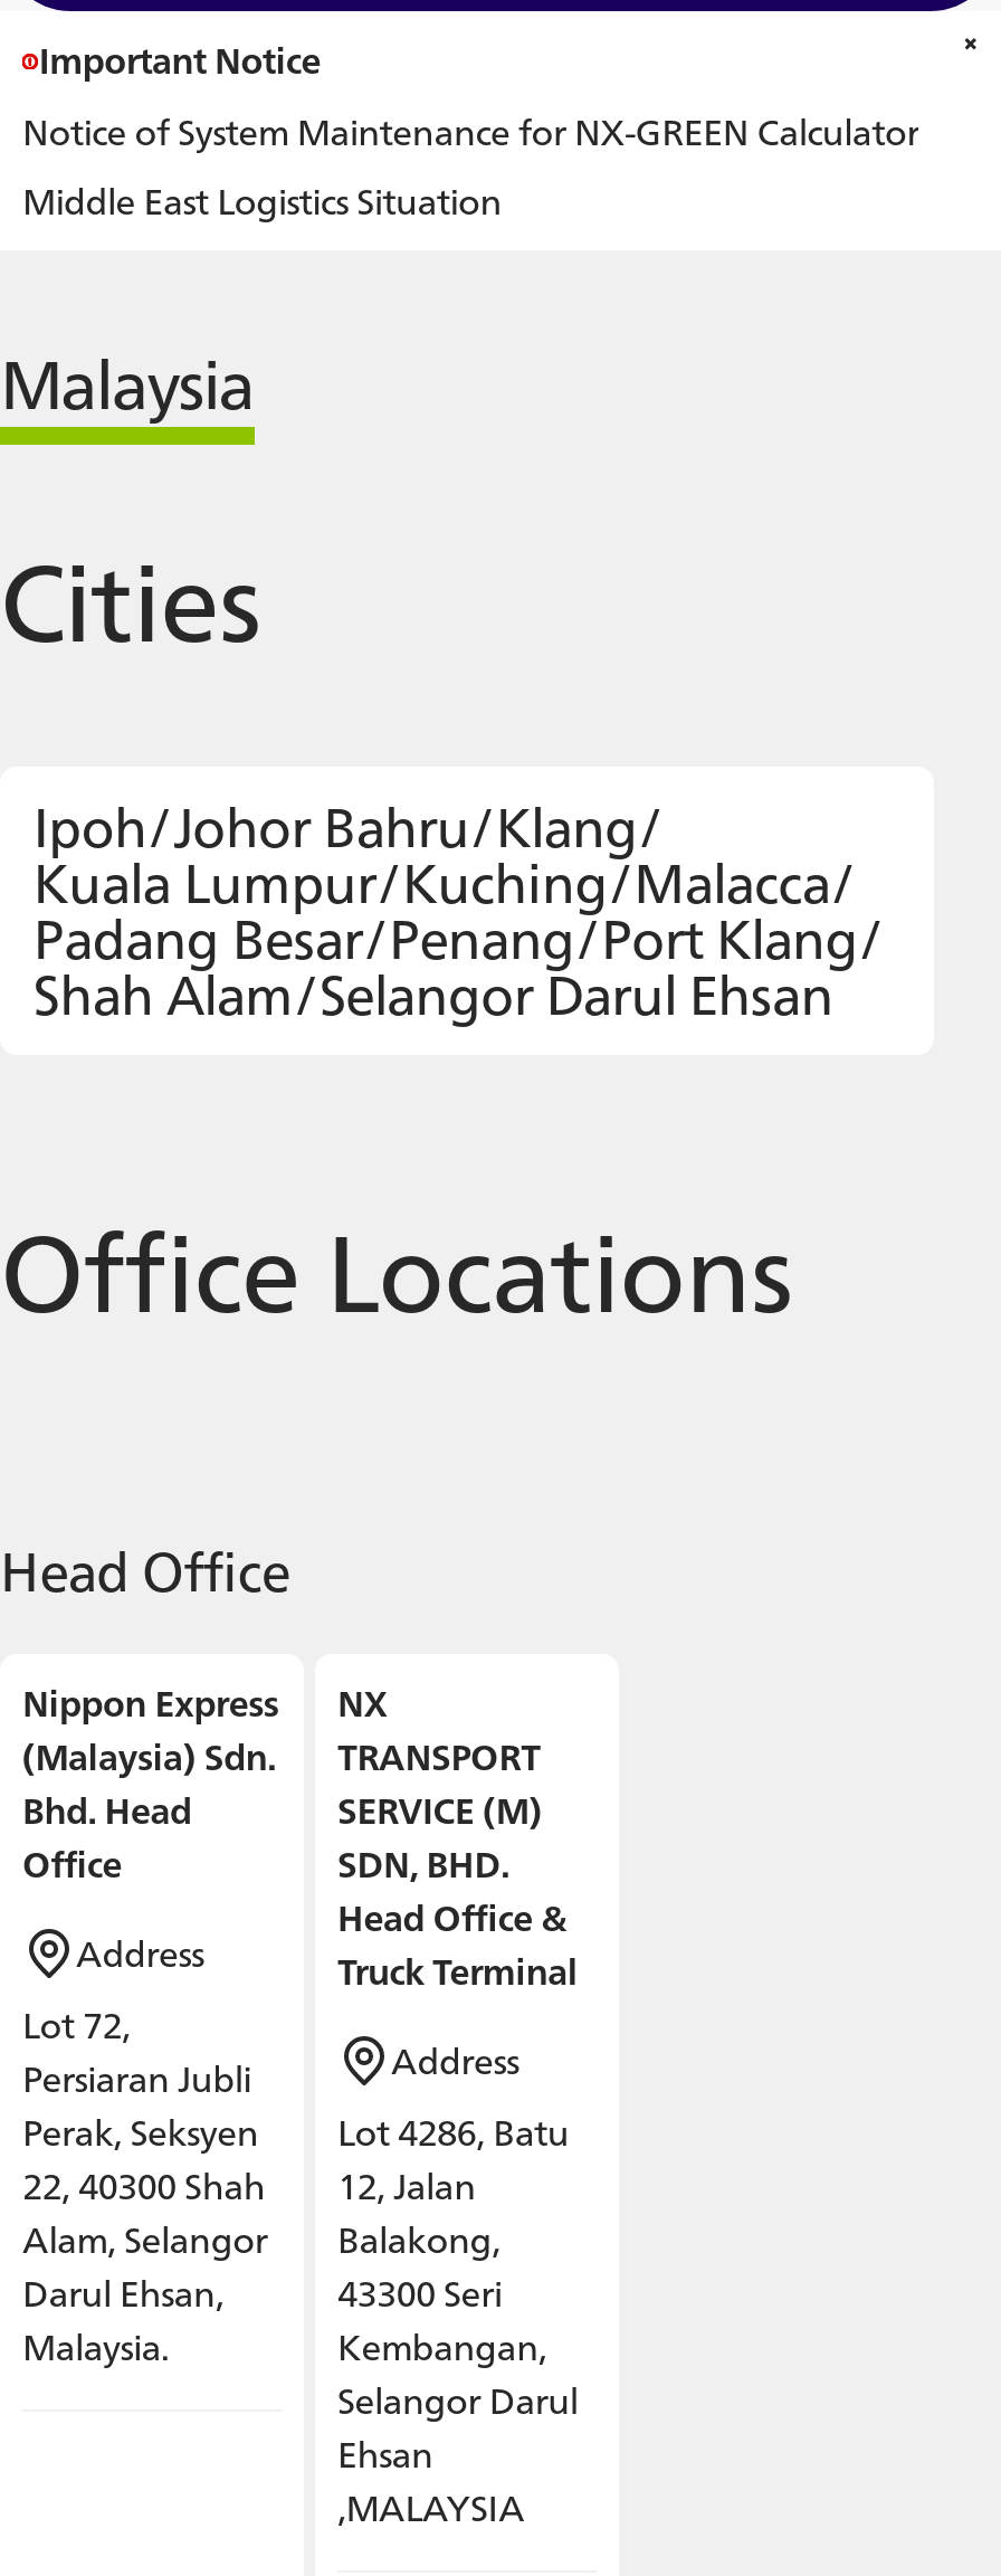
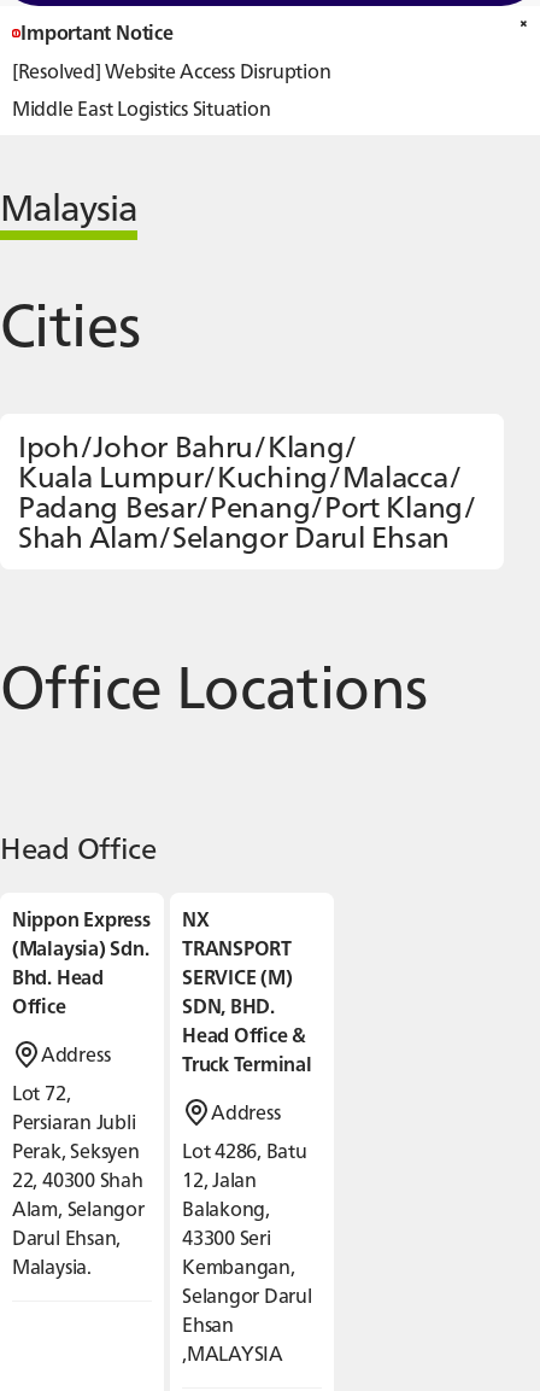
- Notice of System Maintenance for NX-GREEN Calculator
+ [Resolved] Website Access Disruption
